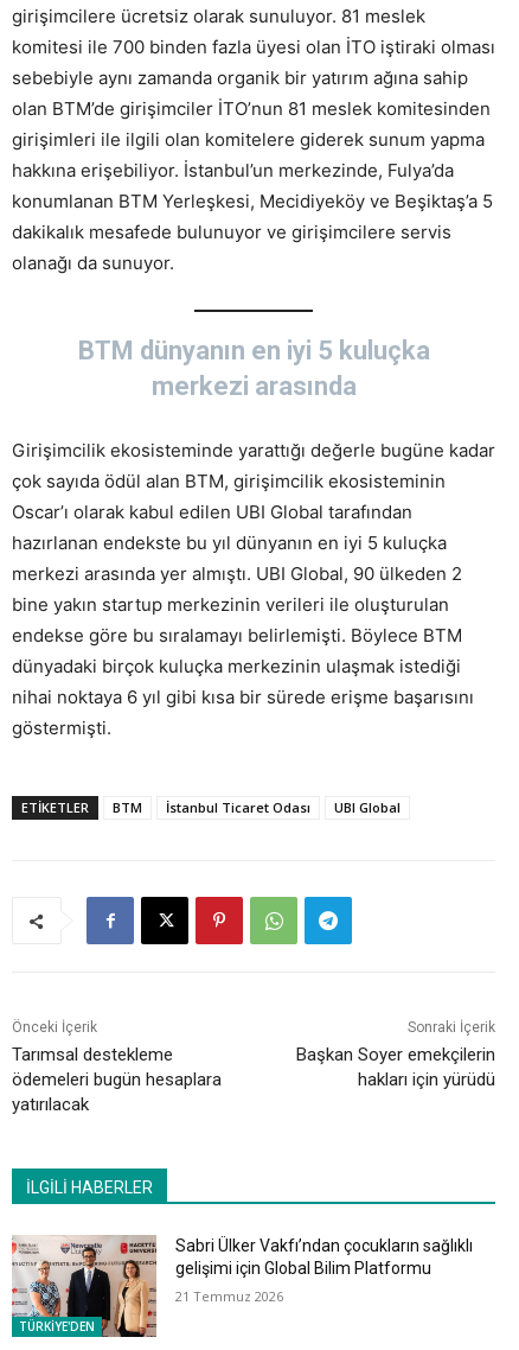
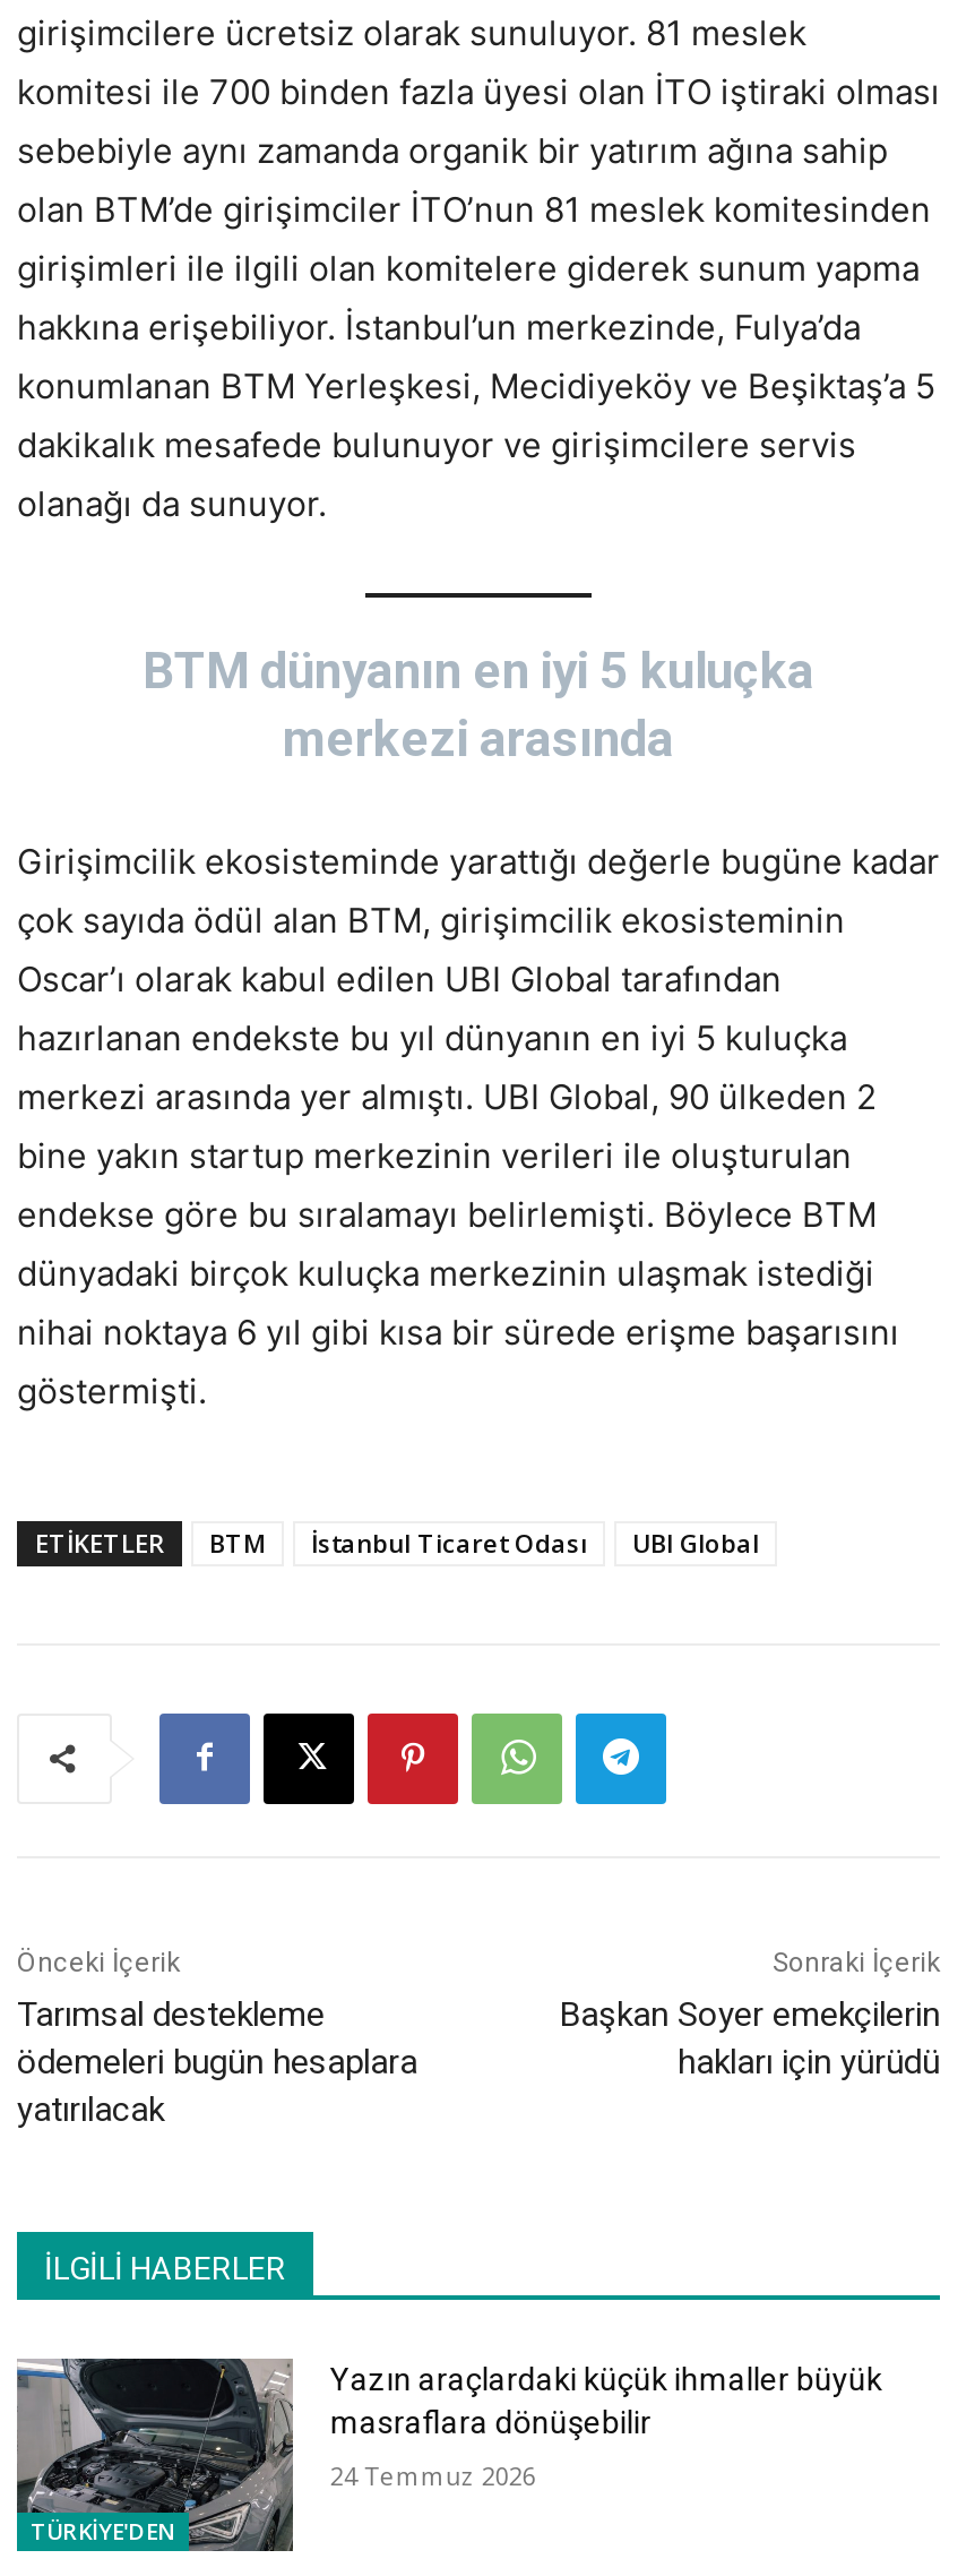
- [image]
- Sabri Ülker Vakfı’ndan çocukların sağlıklı
- gelişimi için Global Bilim Platformu
+ [image]
+ Yazın araçlardaki küçük ihmaller büyük
+ masraflara dönüşebilir

- 21 Temmuz 2026
+ 24 Temmuz 2026
